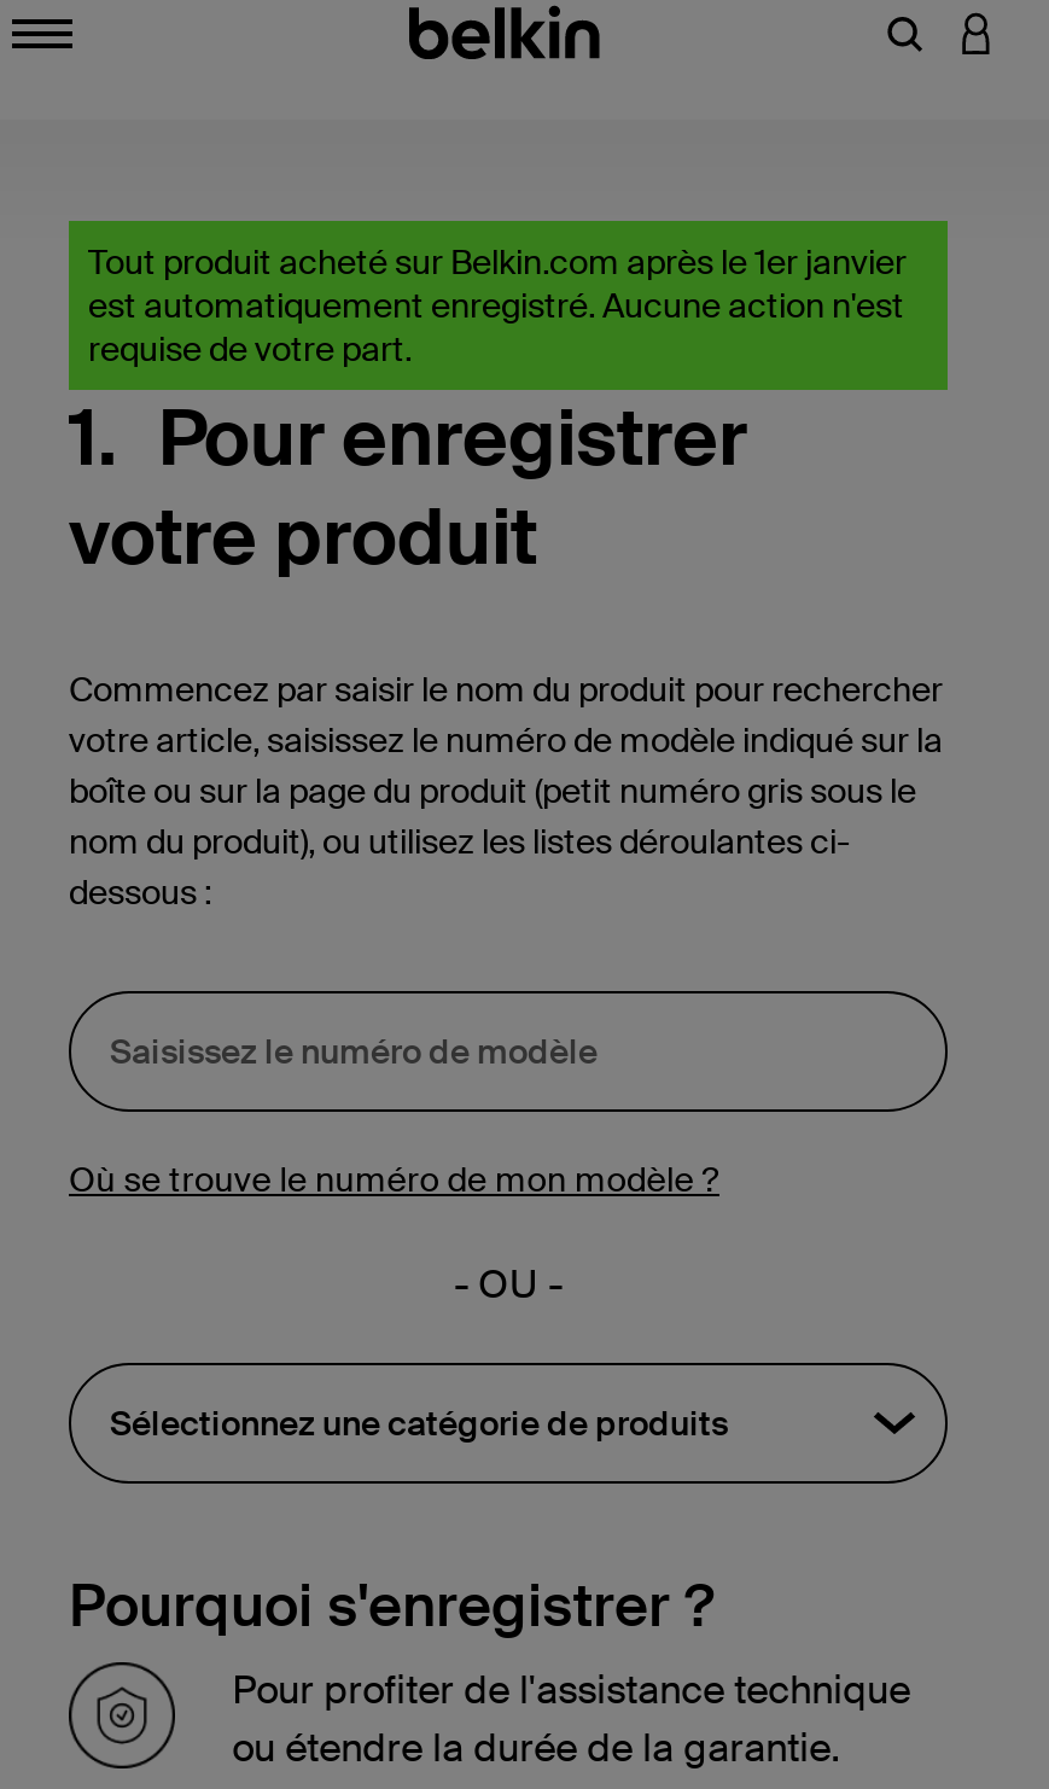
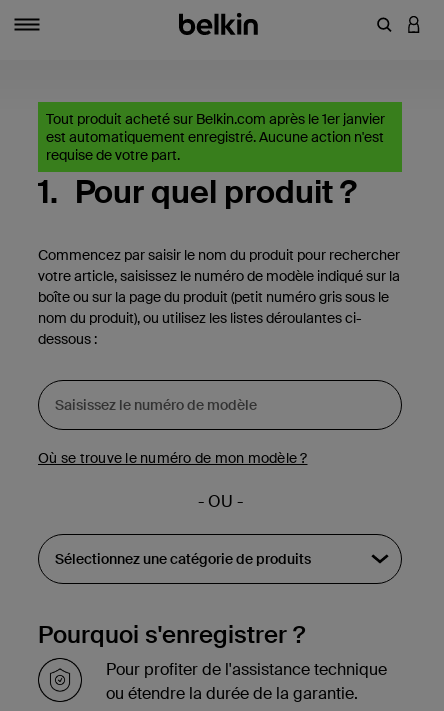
- 1. Pour enregistrer
- votre produit
+ 1. Pour quel produit ?
